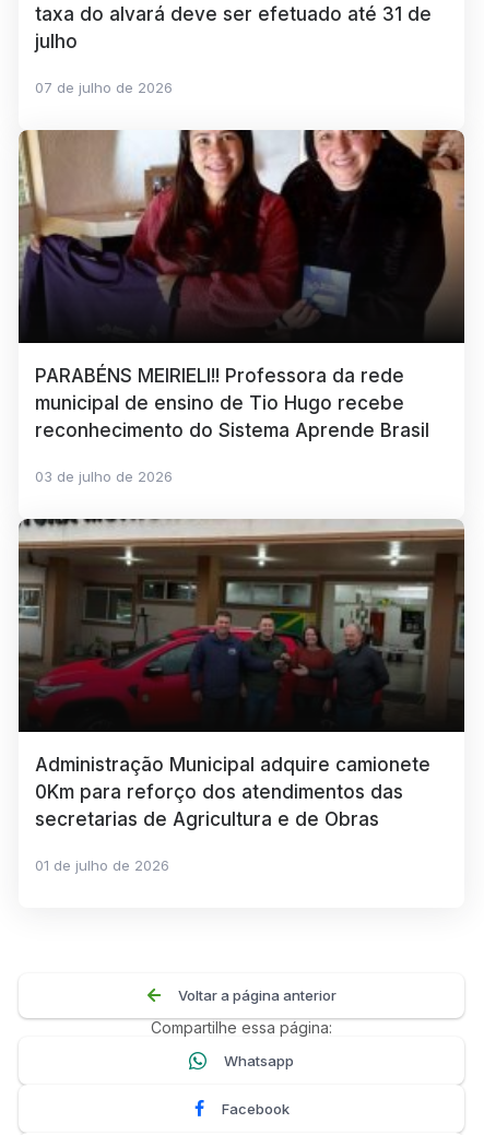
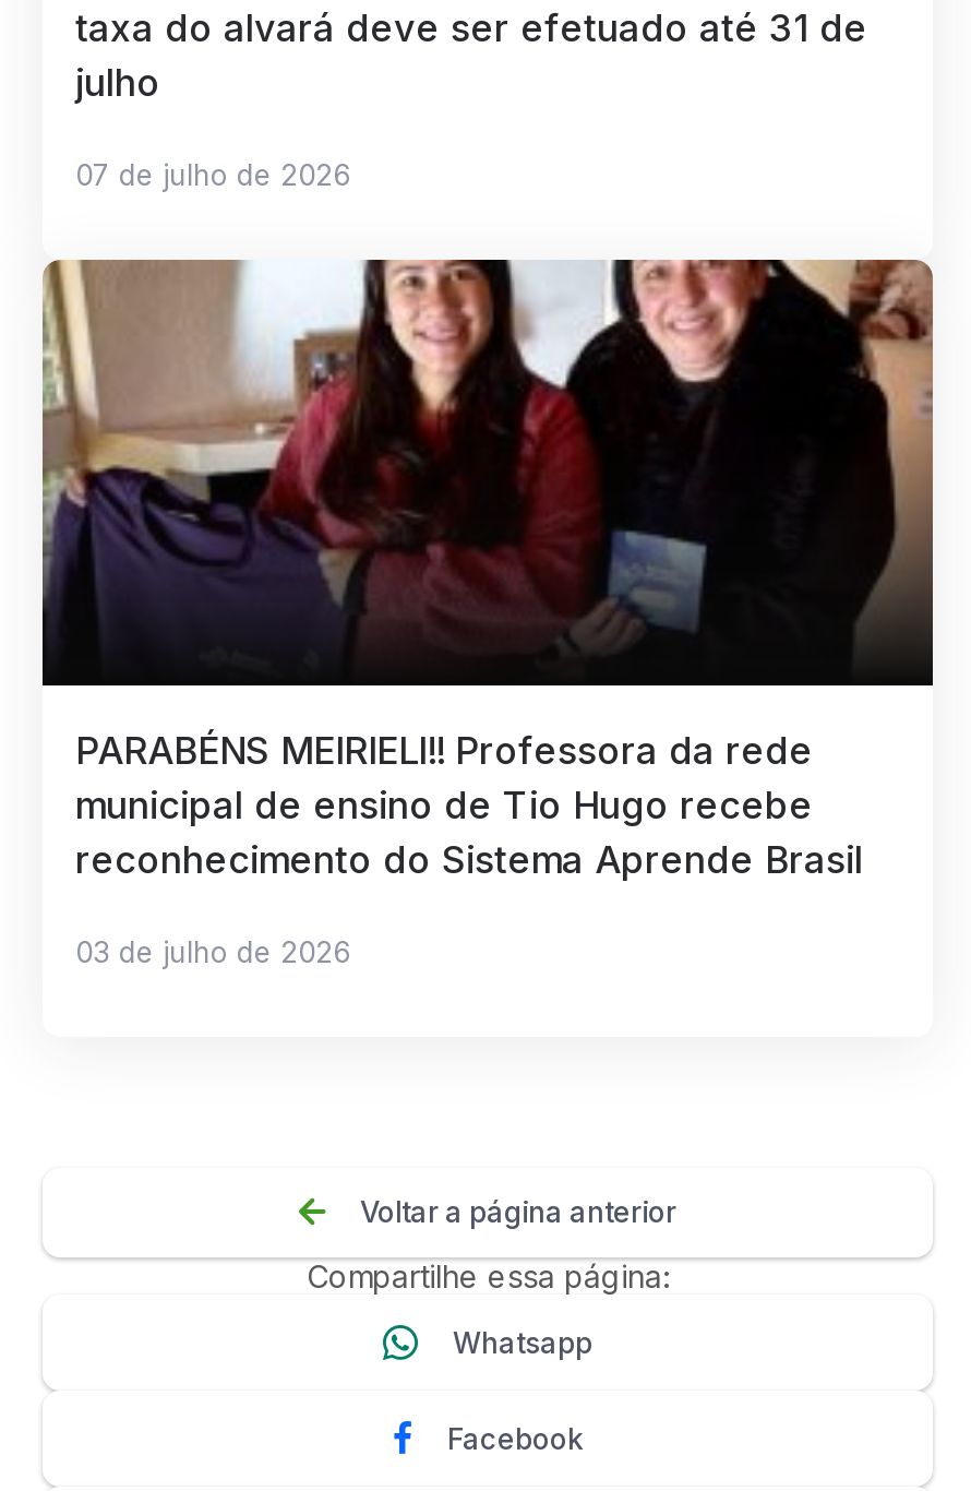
- [image]
- Administração Municipal adquire camionete
- 0Km para reforço dos atendimentos das
- secretarias de Agricultura e de Obras
- 01 de julho de 2026
